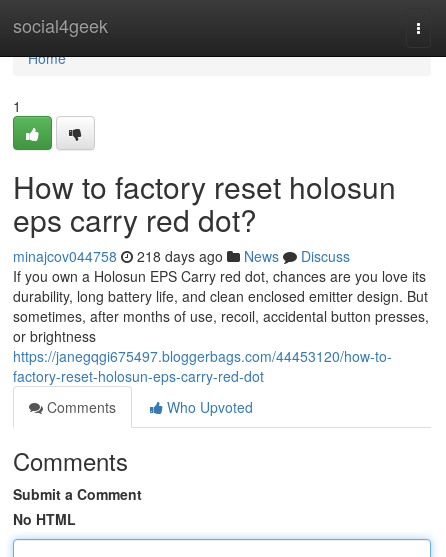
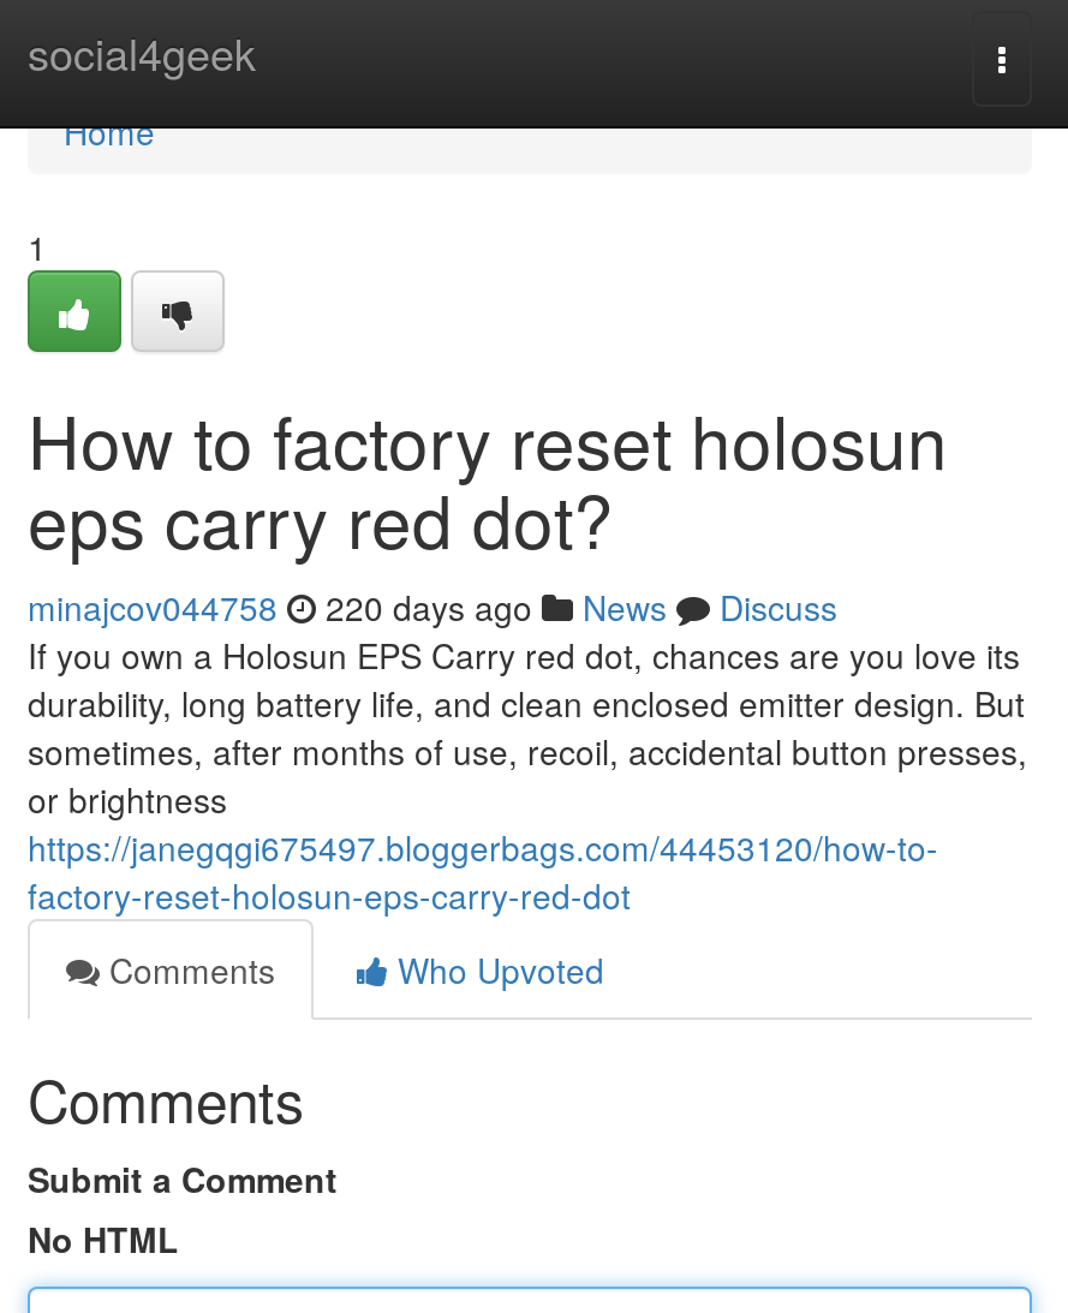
- minajcov044758 218 days ago News Discuss
+ minajcov044758 220 days ago News Discuss
